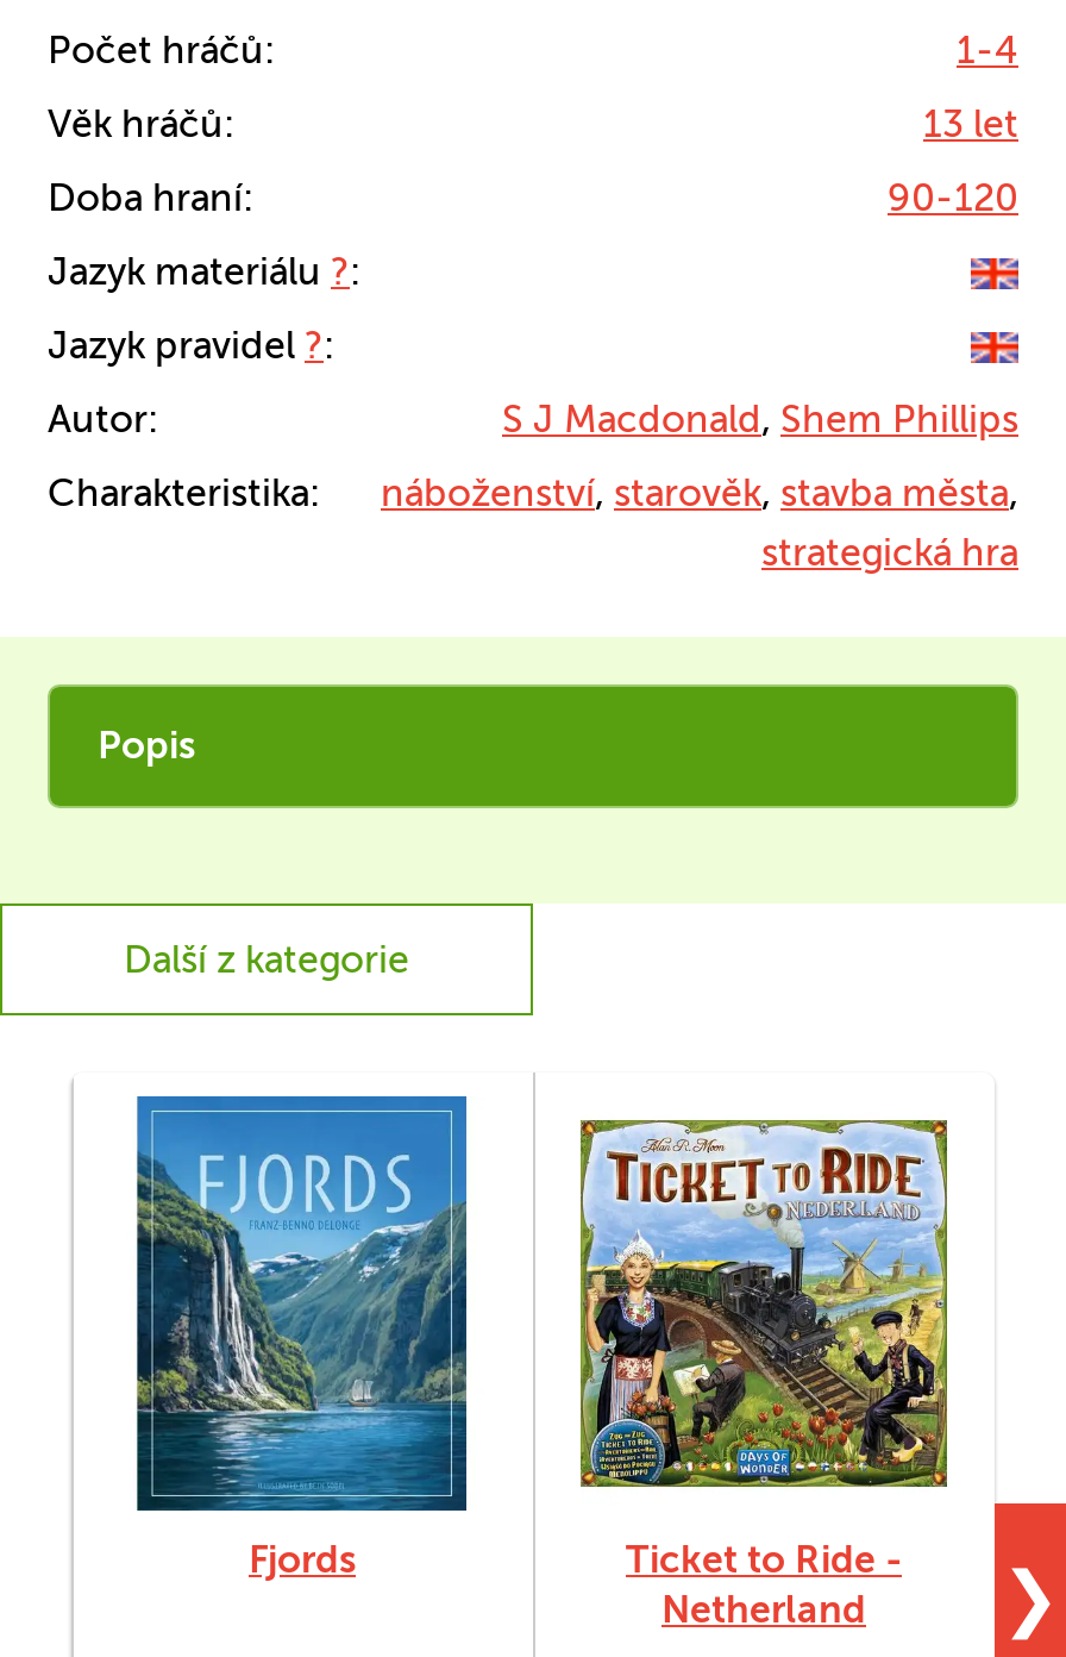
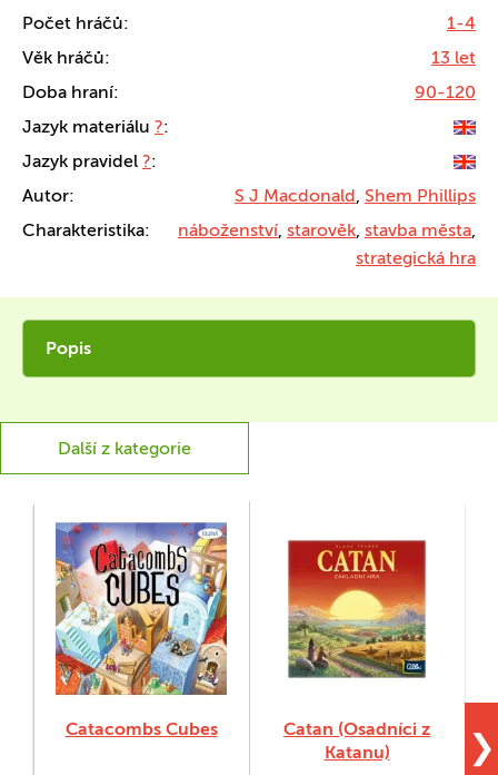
- [image]
- Fjords
+ [image]
+ Catacombs Cubes

- [image]
- Ticket to Ride -
- Netherland
+ [image]
+ Catan (Osadníci z
+ Katanu)
